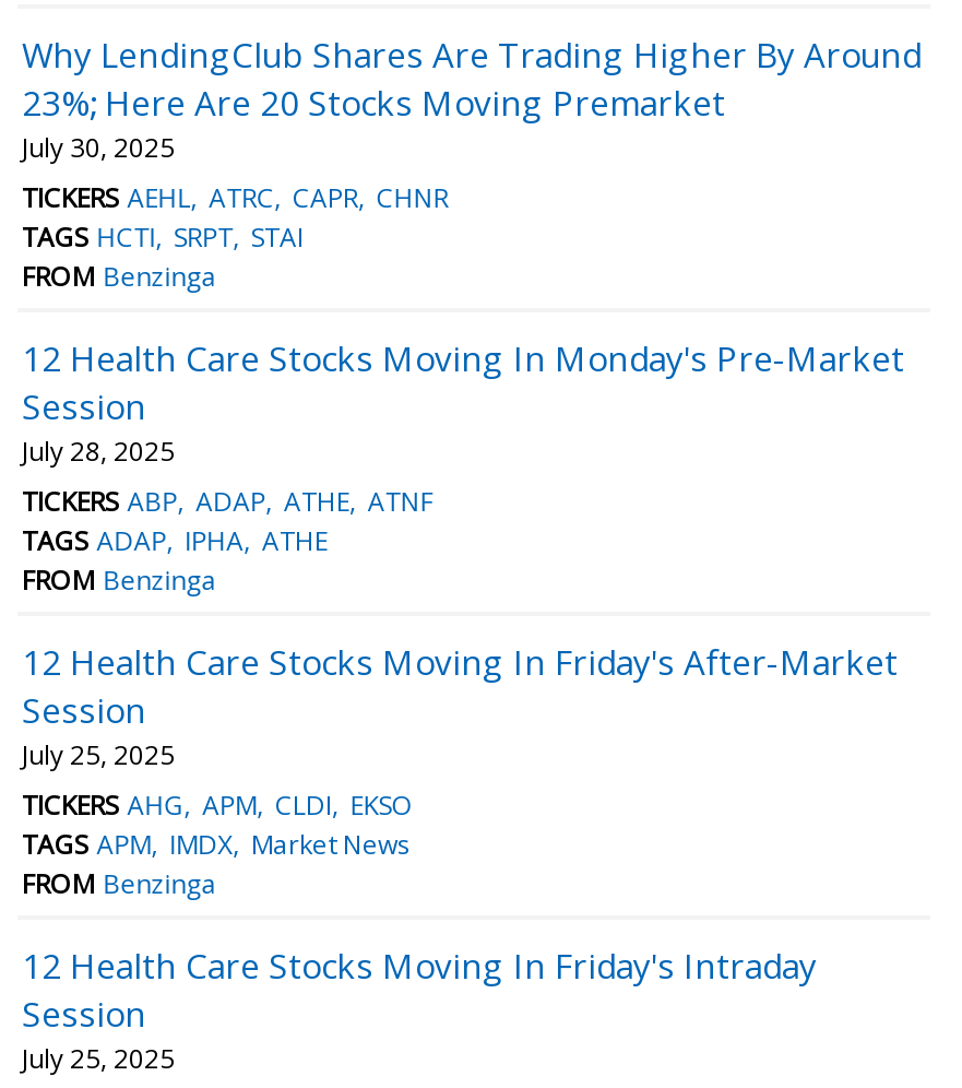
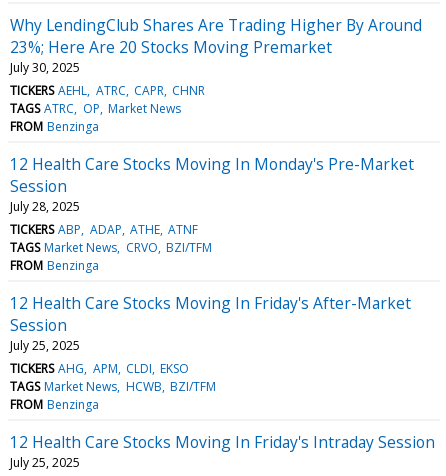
- TAGS HCTI SRPT STAI
+ TAGS ATRC OP Market News

- TAGS ADAP IPHA ATHE
+ TAGS Market News CRVO BZI/TFM

- TAGS APM IMDX Market News
+ TAGS Market News HCWB BZI/TFM
